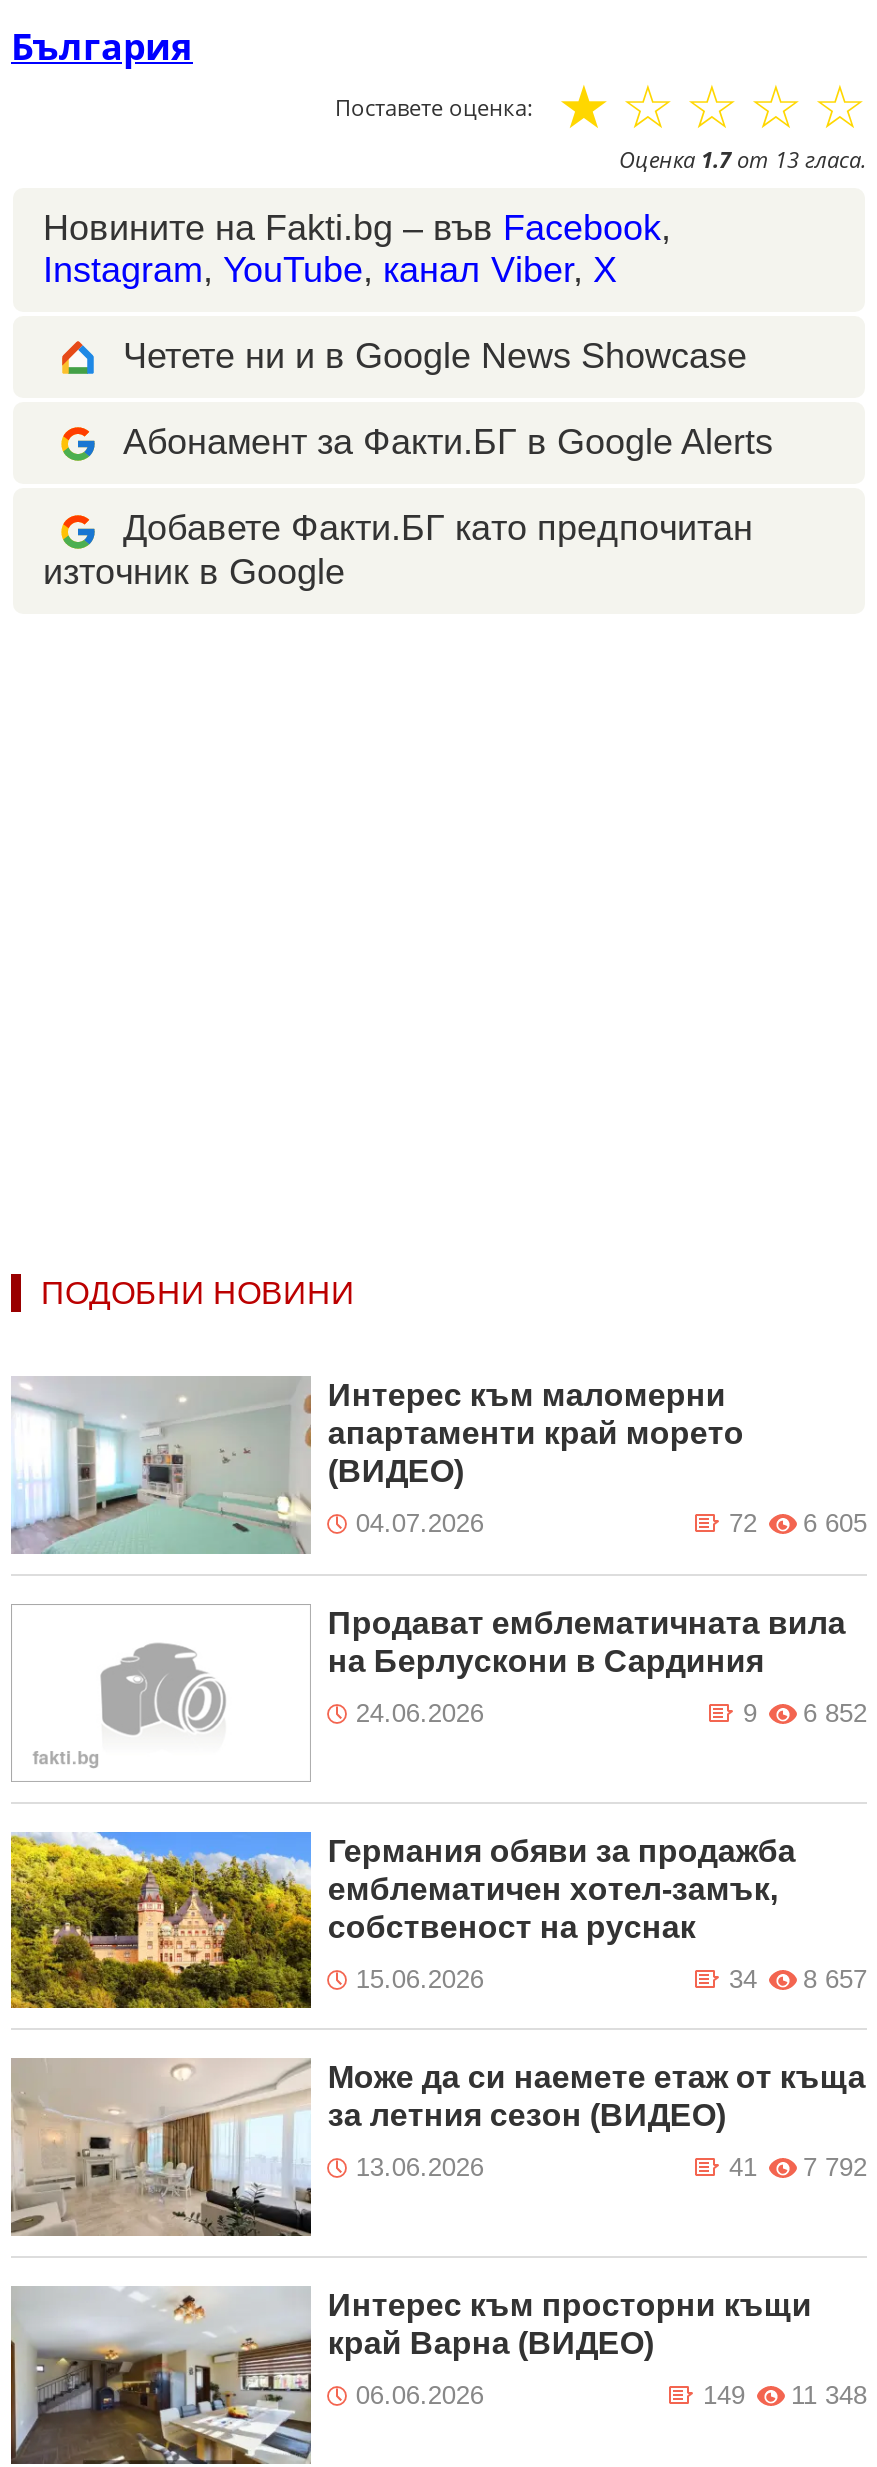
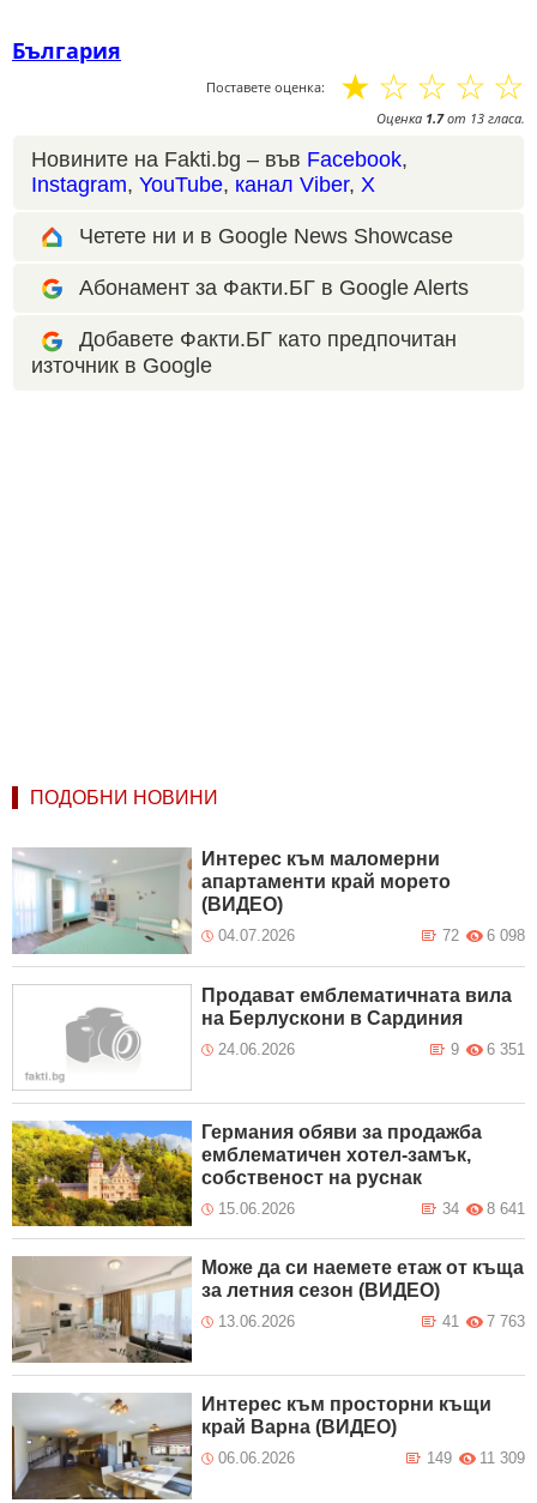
- 72 6 605
+ 72 6 098

- 9 6 852
+ 9 6 351

- 34 8 657
+ 34 8 641

- 41 7 792
+ 41 7 763

- 149 11 348
+ 149 11 309
